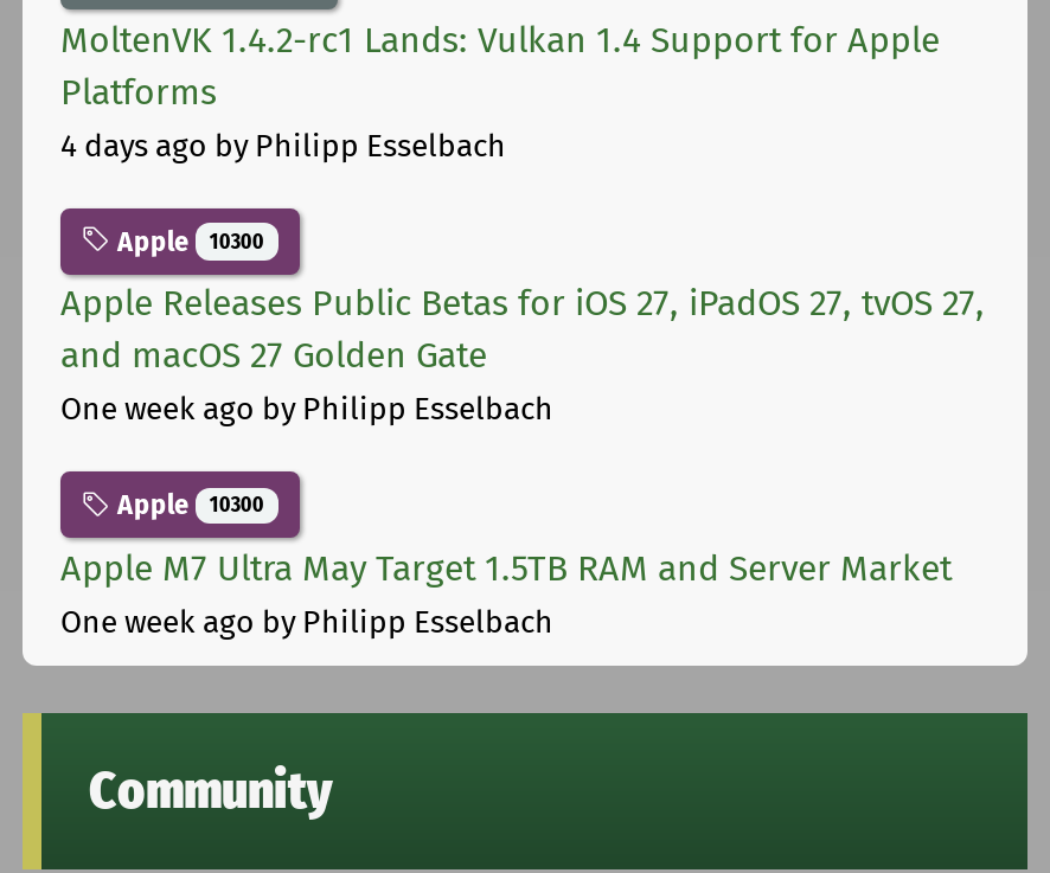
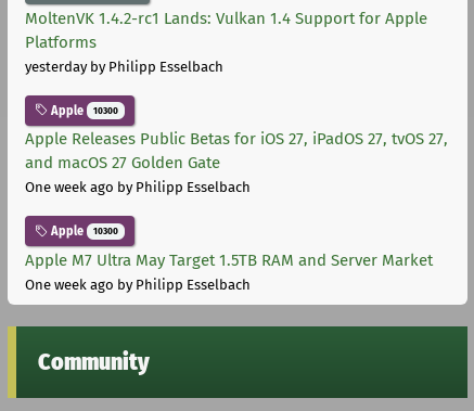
- 4 days ago by Philipp Esselbach
+ yesterday by Philipp Esselbach
